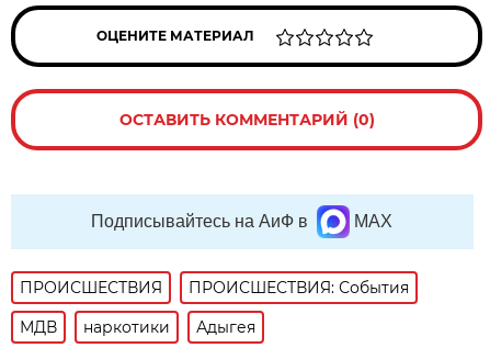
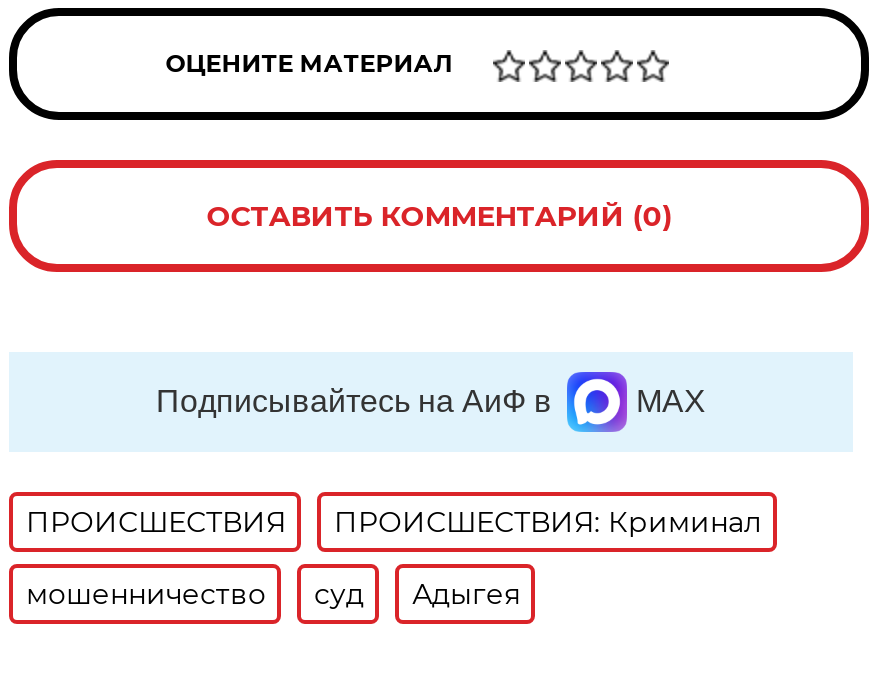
- ПРОИСШЕСТВИЯ: События
+ ПРОИСШЕСТВИЯ: Криминал

- МДВ
- наркотики
+ мошенничество
+ суд
